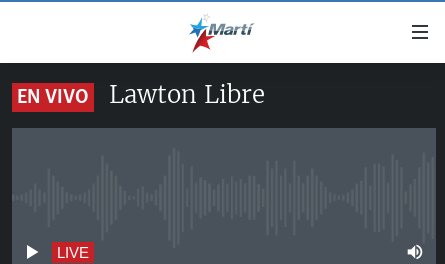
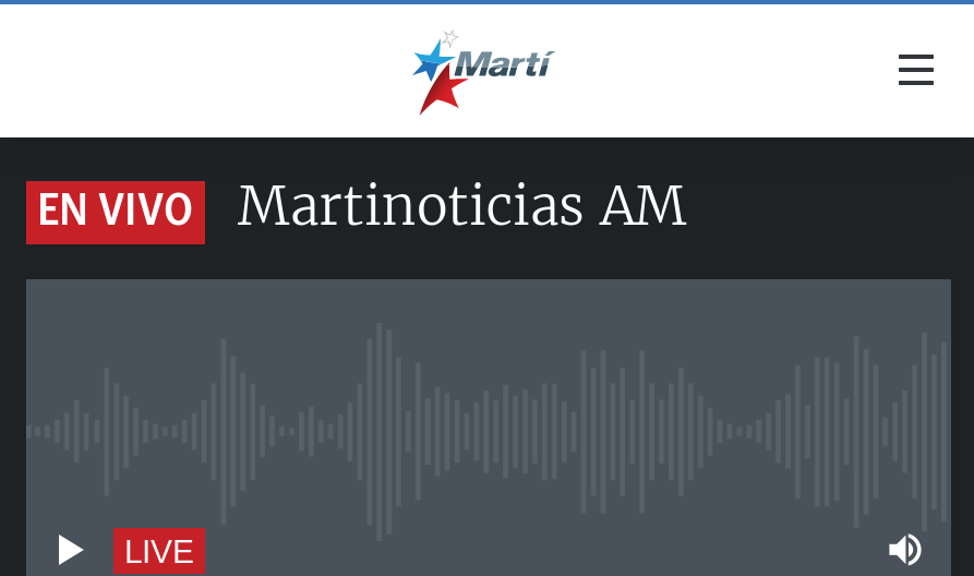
- Lawton Libre
+ Martinoticias AM
